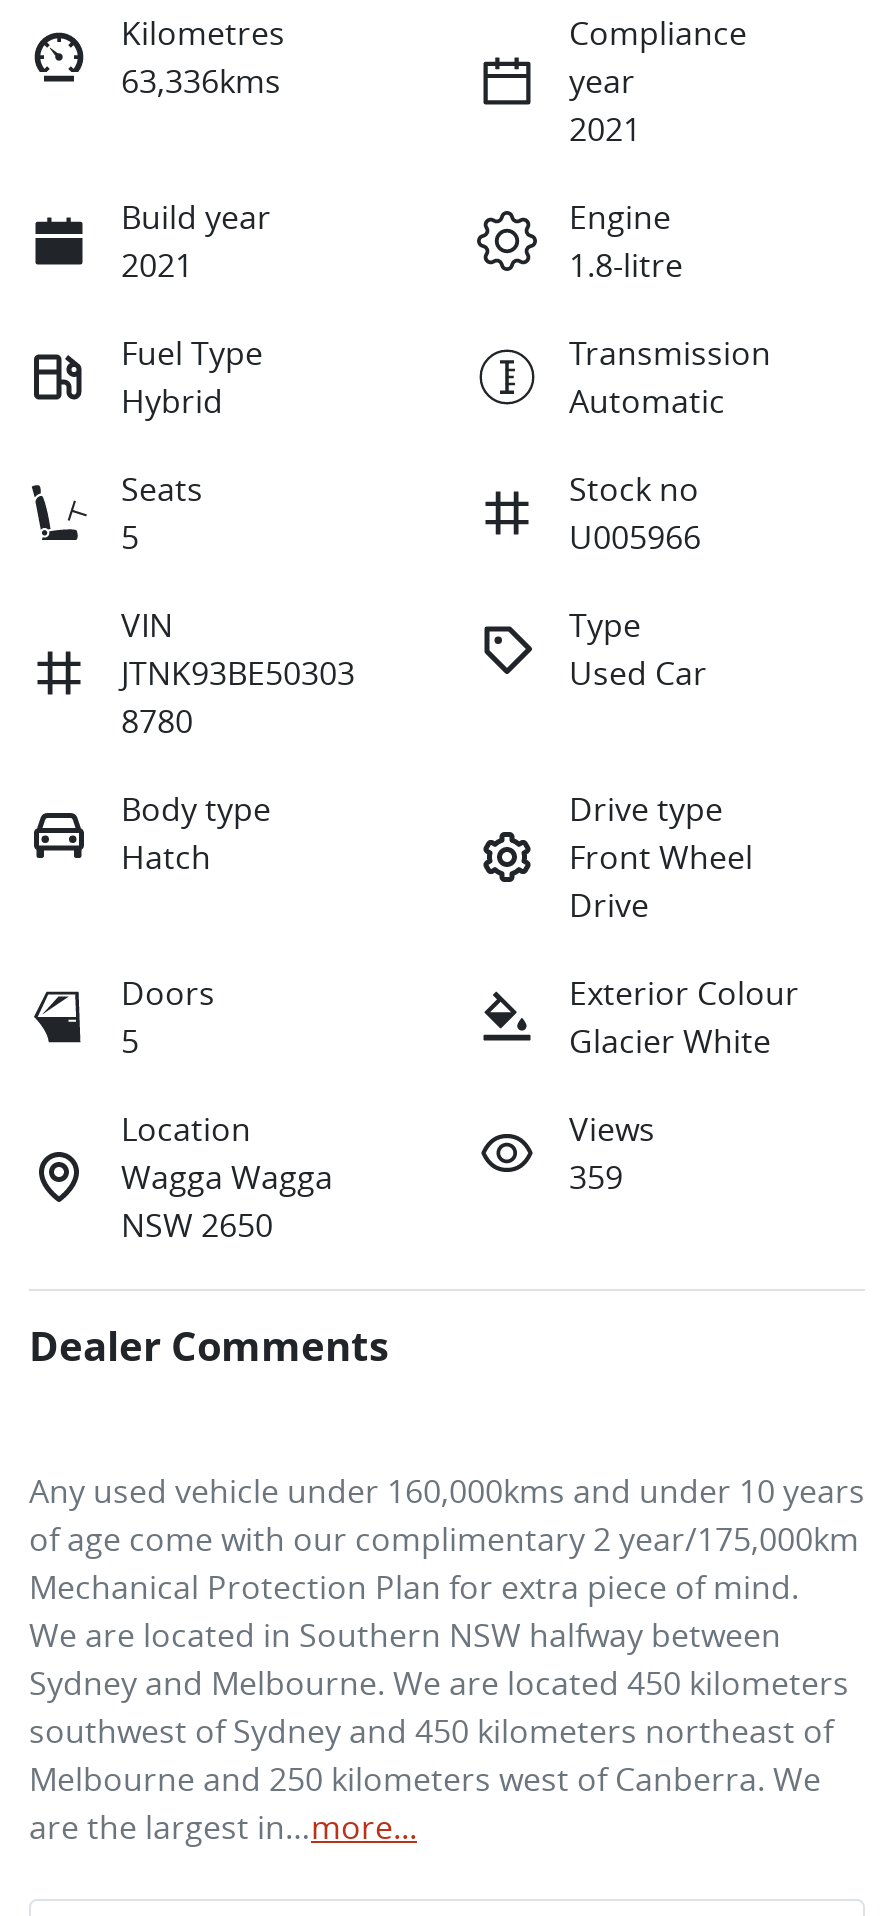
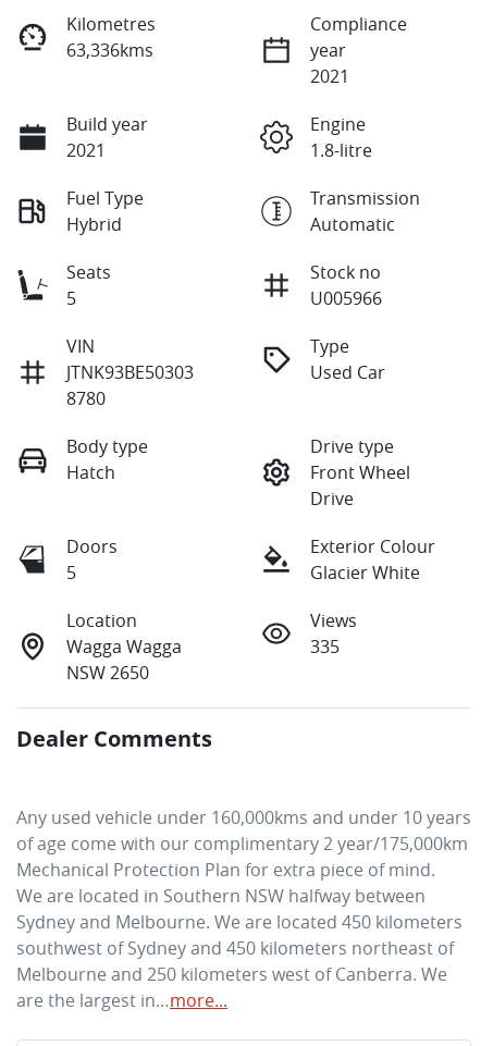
- 359
+ 335
